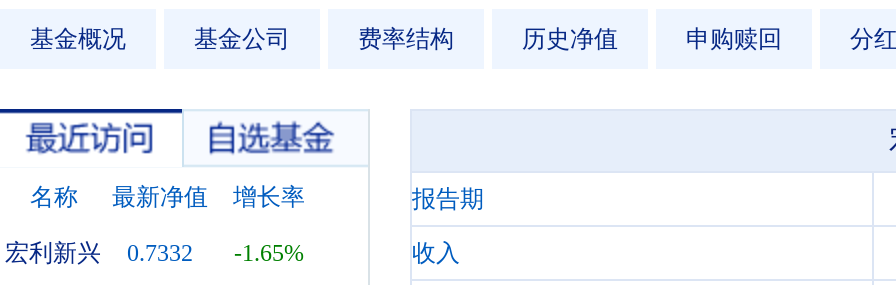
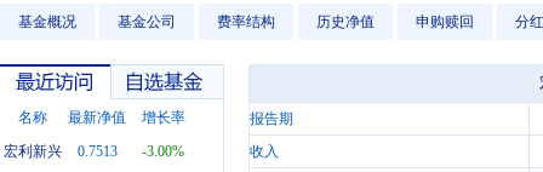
- 0.7332
+ 0.7513

- -1.65%
+ -3.00%
